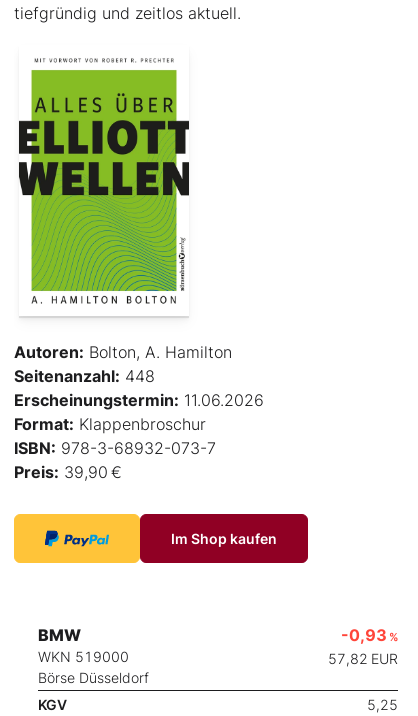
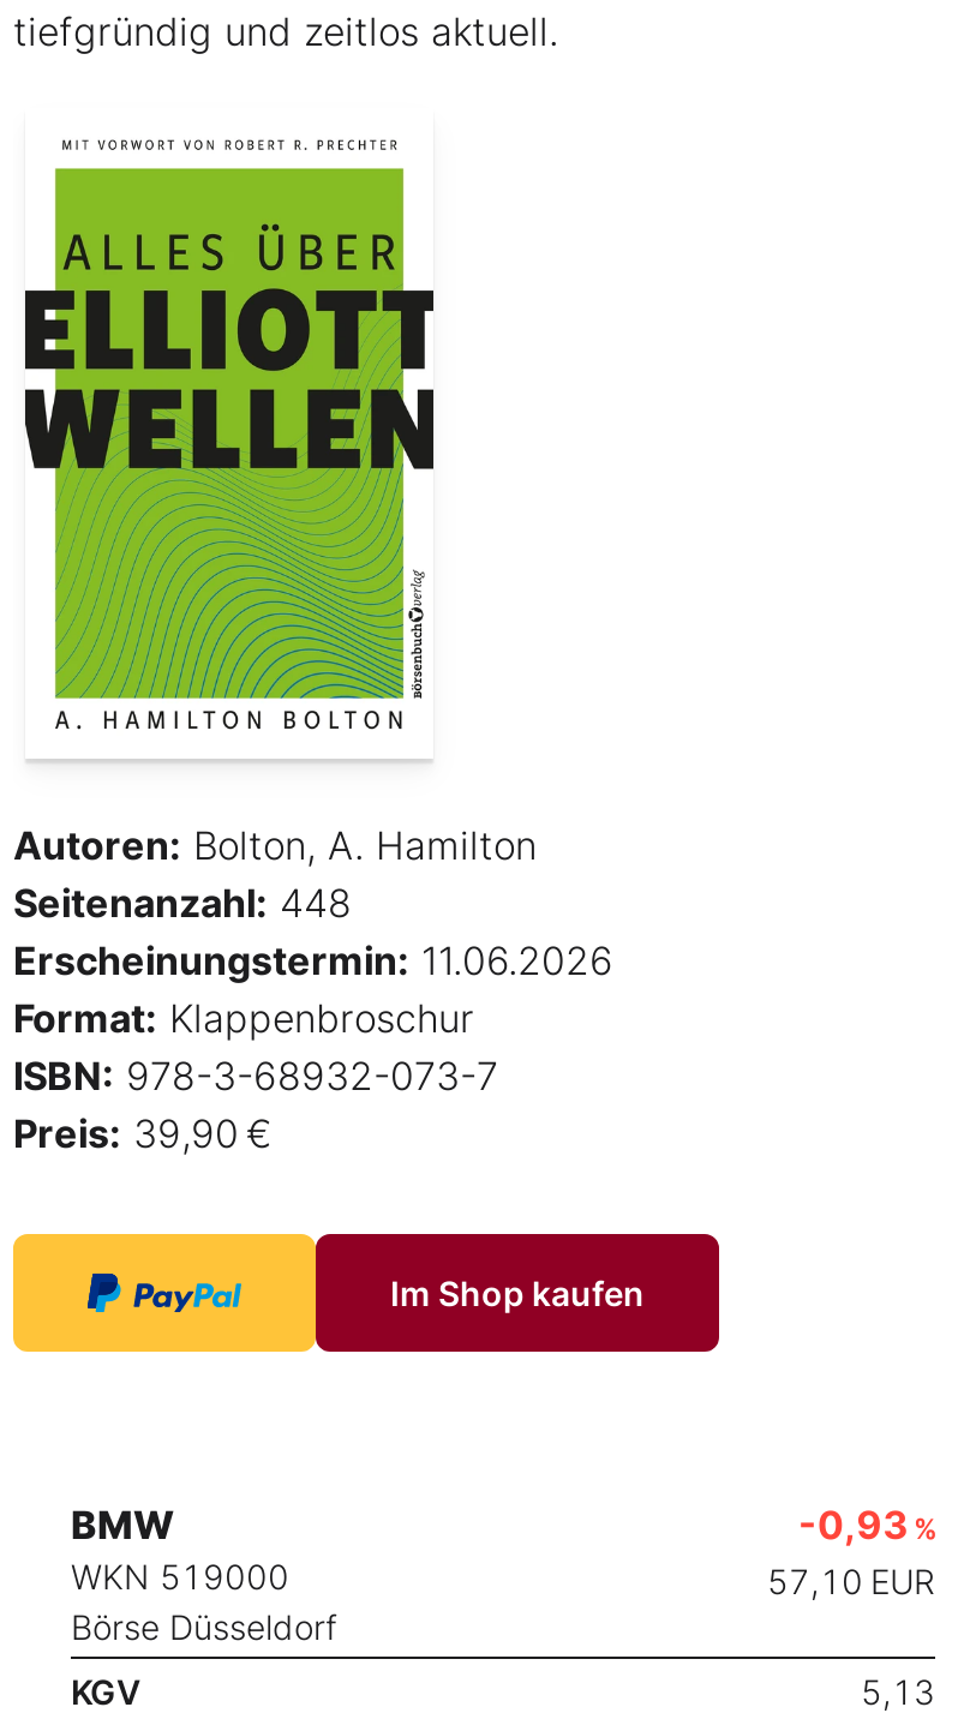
- 57,82 EUR
+ 57,10 EUR

- 5,25
+ 5,13
